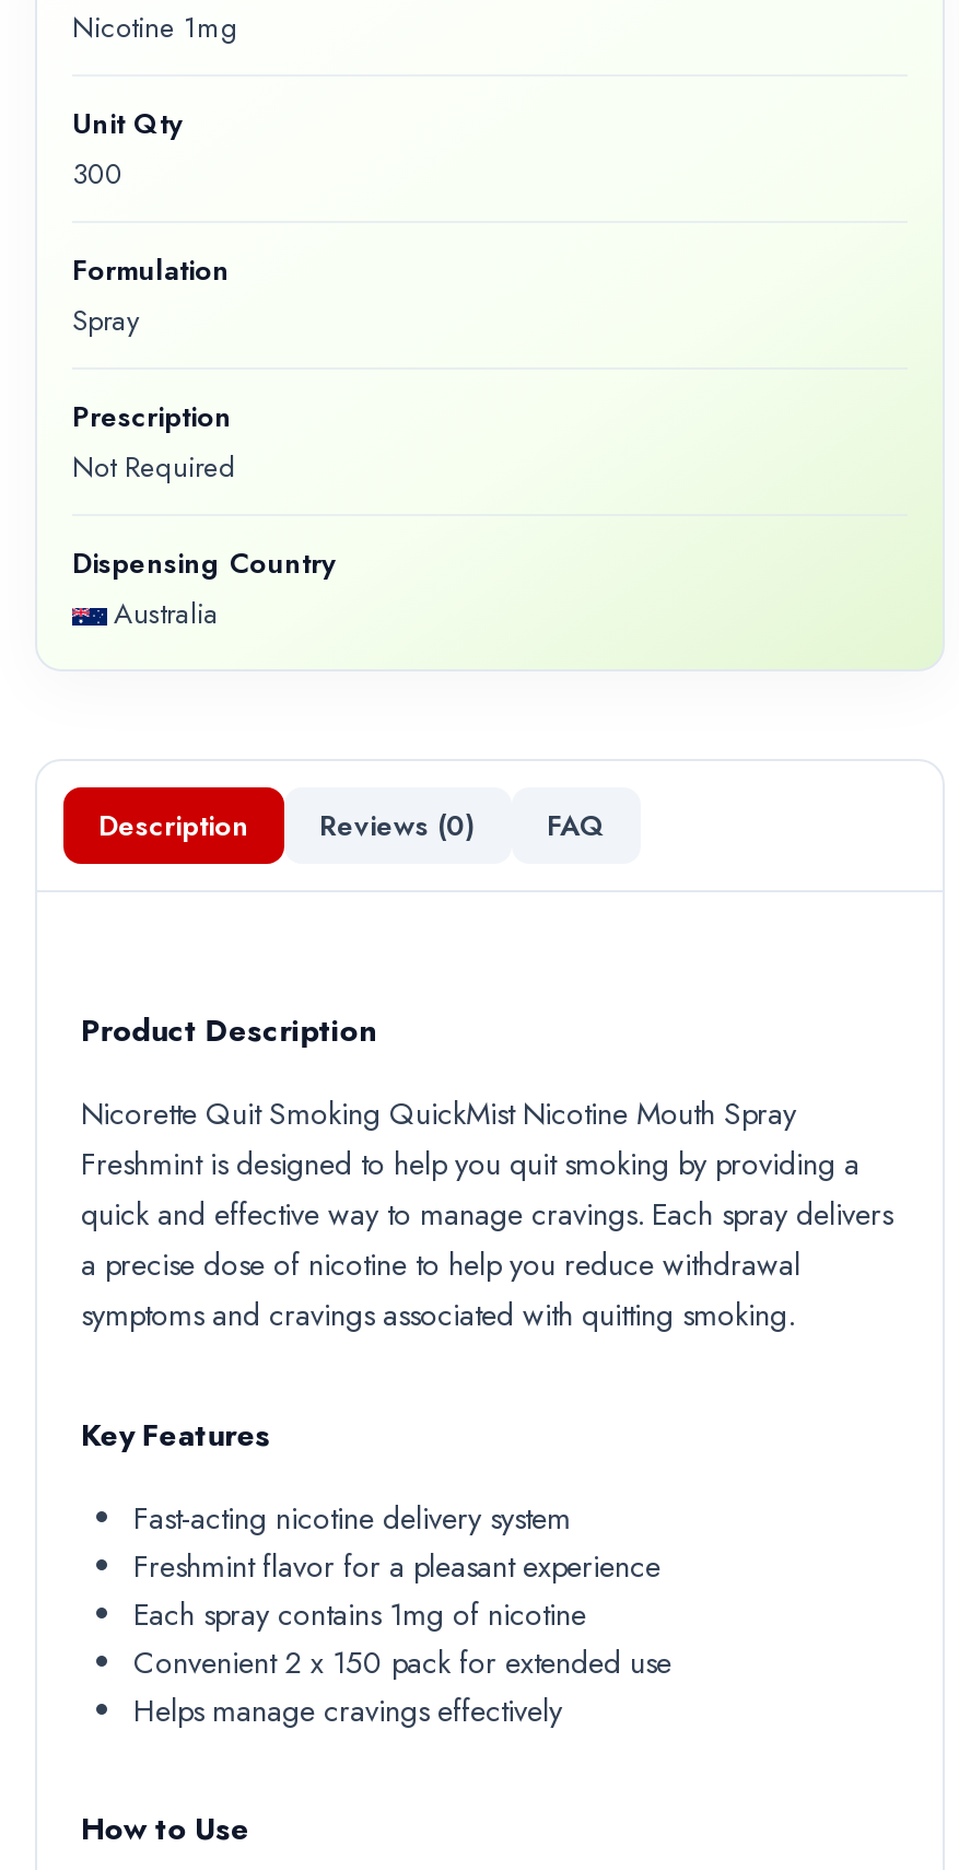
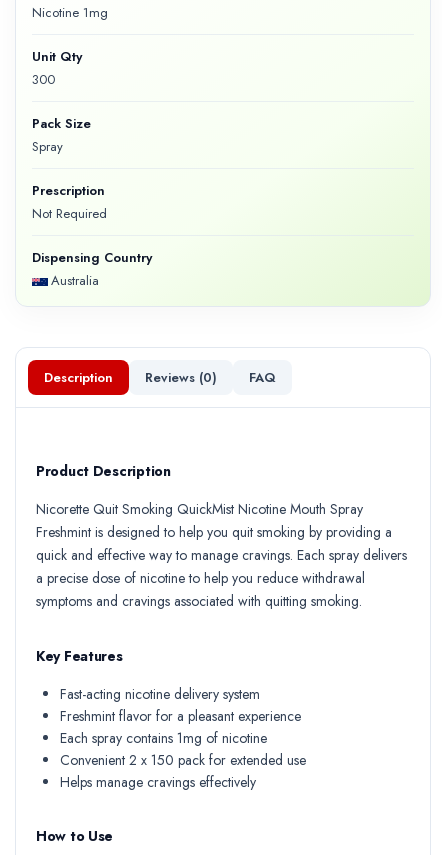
- Formulation
+ Pack Size
